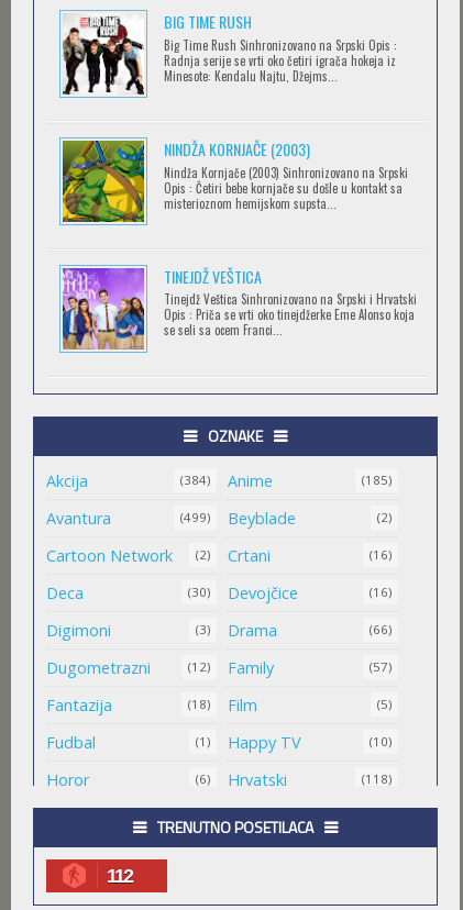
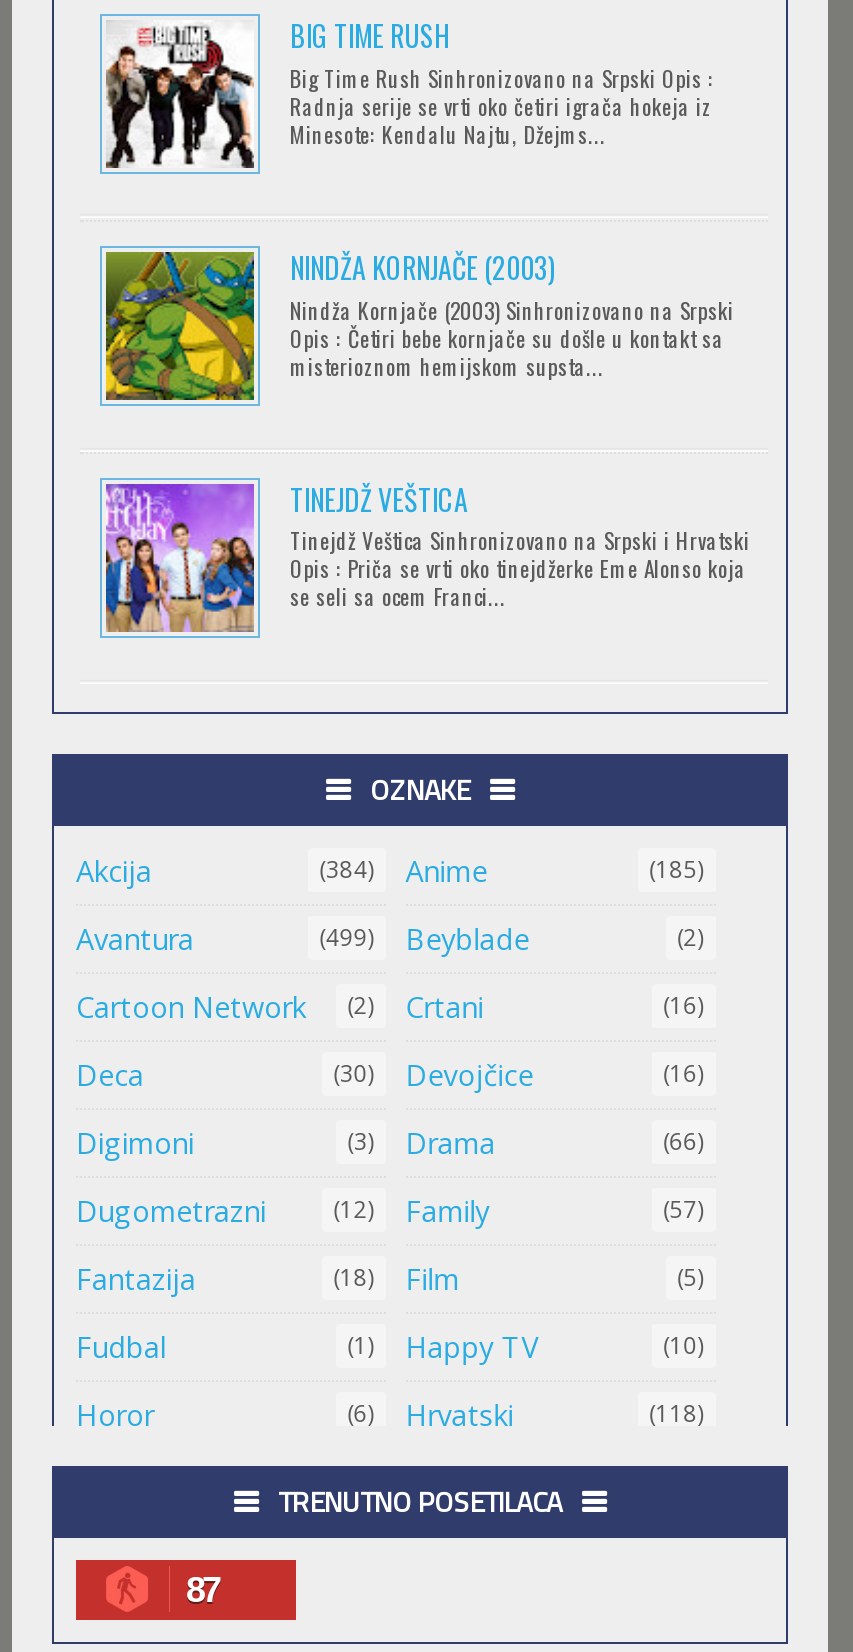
- 112
+ 87
